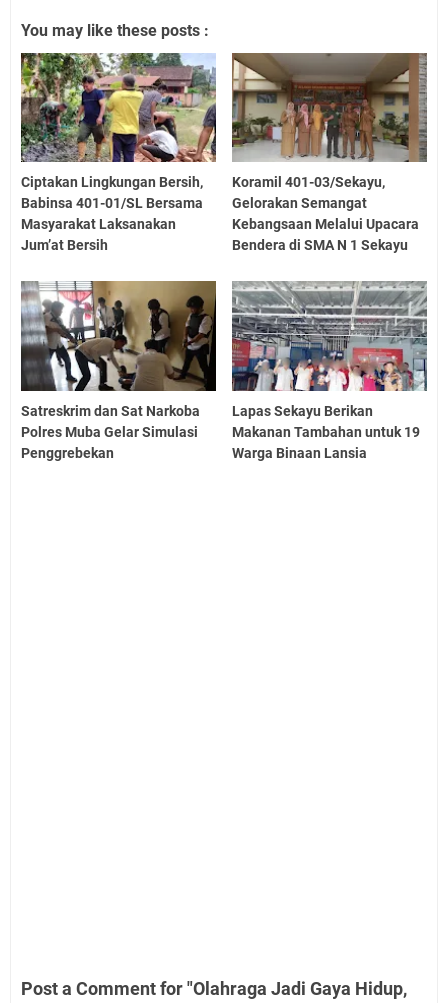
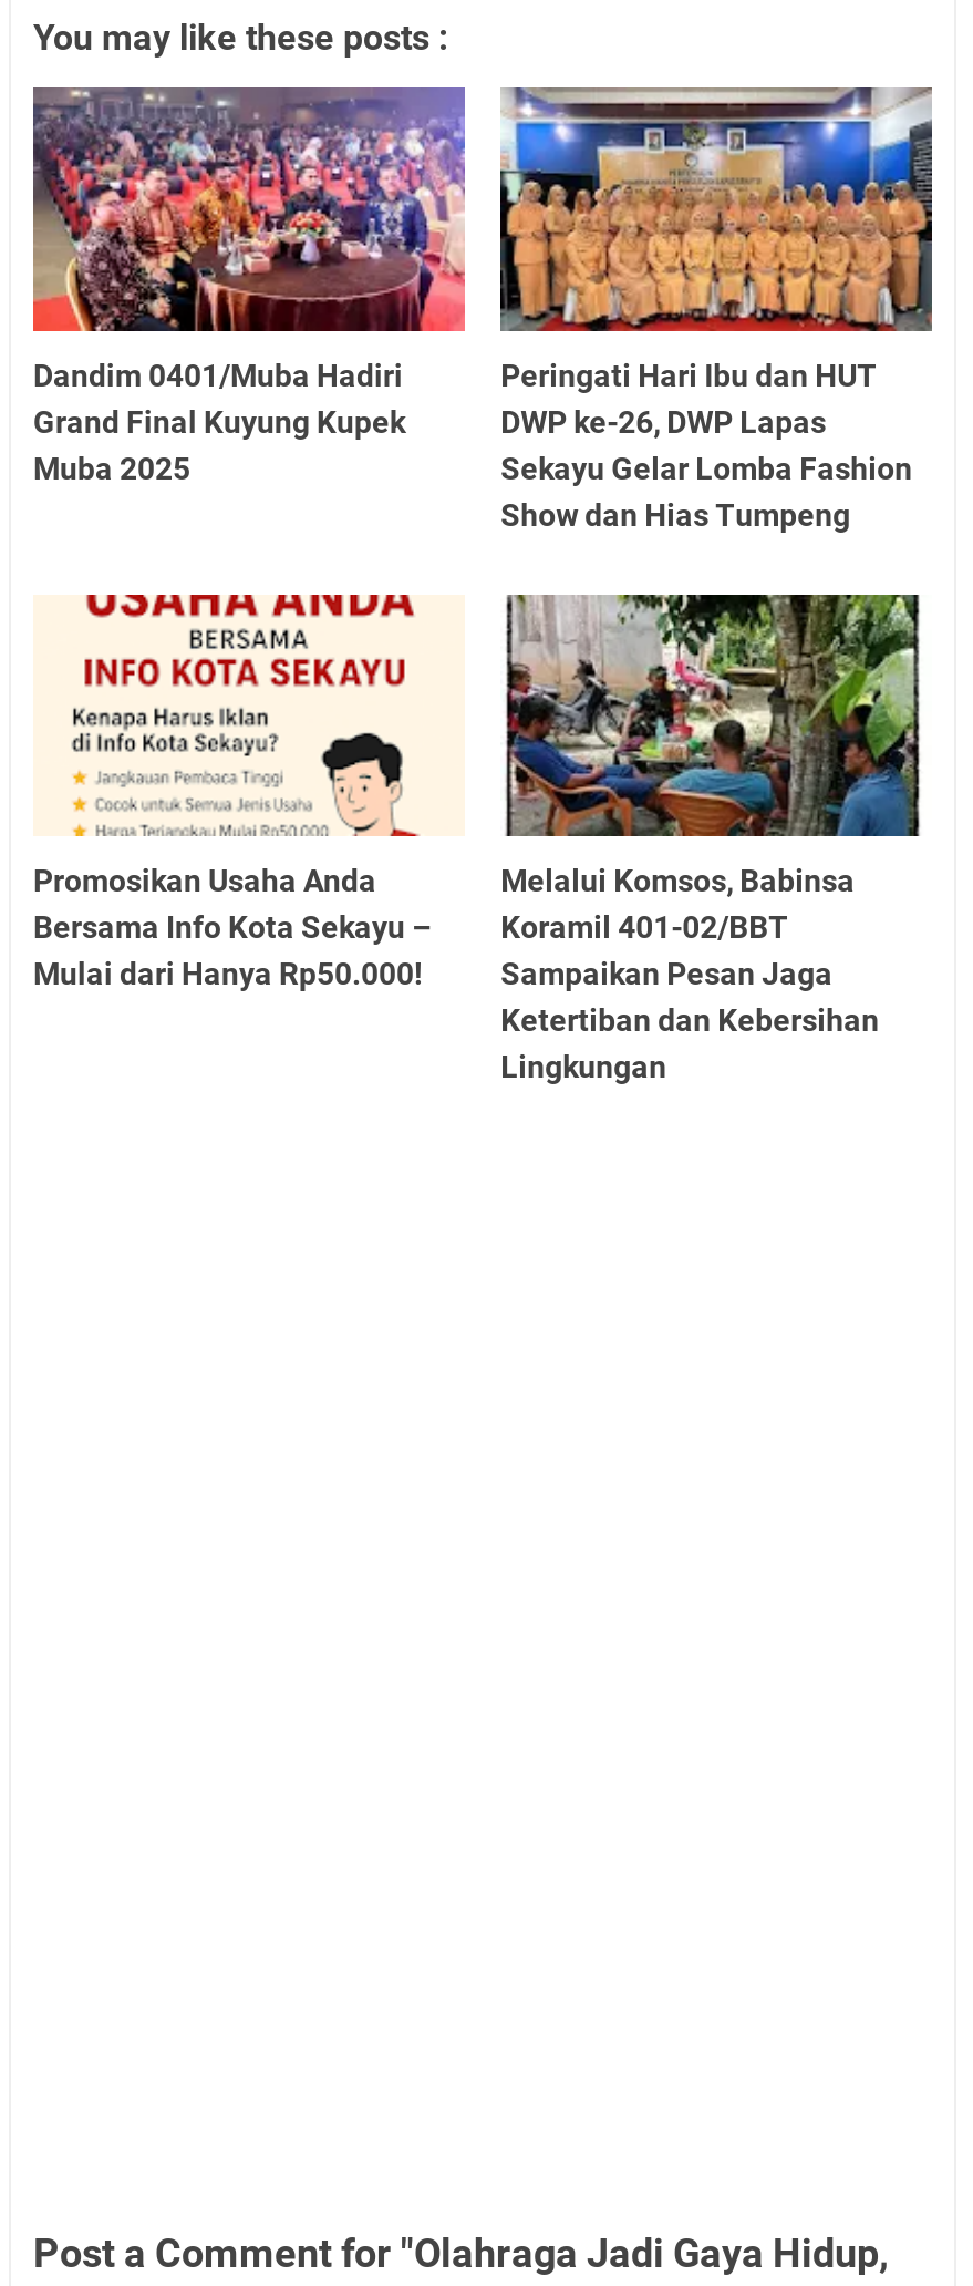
- [image]
- Ciptakan Lingkungan Bersih,
- Babinsa 401-01/SL Bersama
- Masyarakat Laksanakan
- Jum’at Bersih
+ [image]
+ Dandim 0401/Muba Hadiri
+ Grand Final Kuyung Kupek
+ Muba 2025

- [image]
- Koramil 401-03/Sekayu,
- Gelorakan Semangat
- Kebangsaan Melalui Upacara
- Bendera di SMA N 1 Sekayu
+ [image]
+ Peringati Hari Ibu dan HUT
+ DWP ke-26, DWP Lapas
+ Sekayu Gelar Lomba Fashion
+ Show dan Hias Tumpeng

- [image]
- Satreskrim dan Sat Narkoba
- Polres Muba Gelar Simulasi
- Penggrebekan
+ [image]
+ Promosikan Usaha Anda
+ Bersama Info Kota Sekayu –
+ Mulai dari Hanya Rp50.000!

- [image]
- Lapas Sekayu Berikan
- Makanan Tambahan untuk 19
- Warga Binaan Lansia
+ [image]
+ Melalui Komsos, Babinsa
+ Koramil 401-02/BBT
+ Sampaikan Pesan Jaga
+ Ketertiban dan Kebersihan
+ Lingkungan
